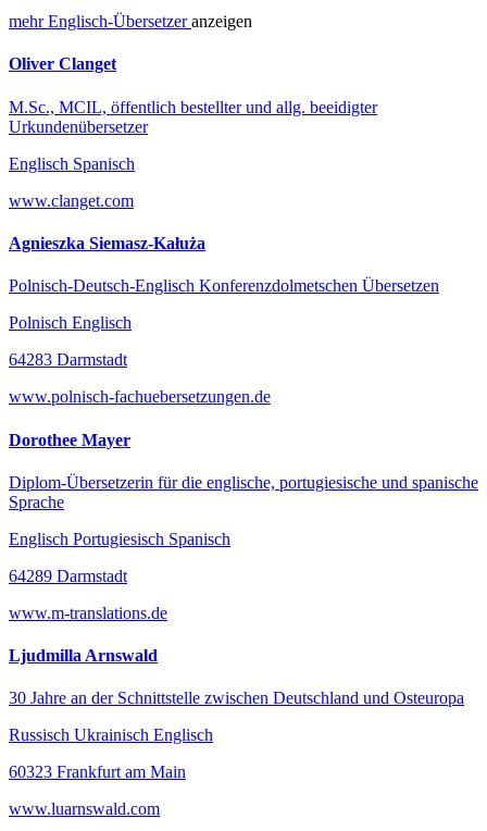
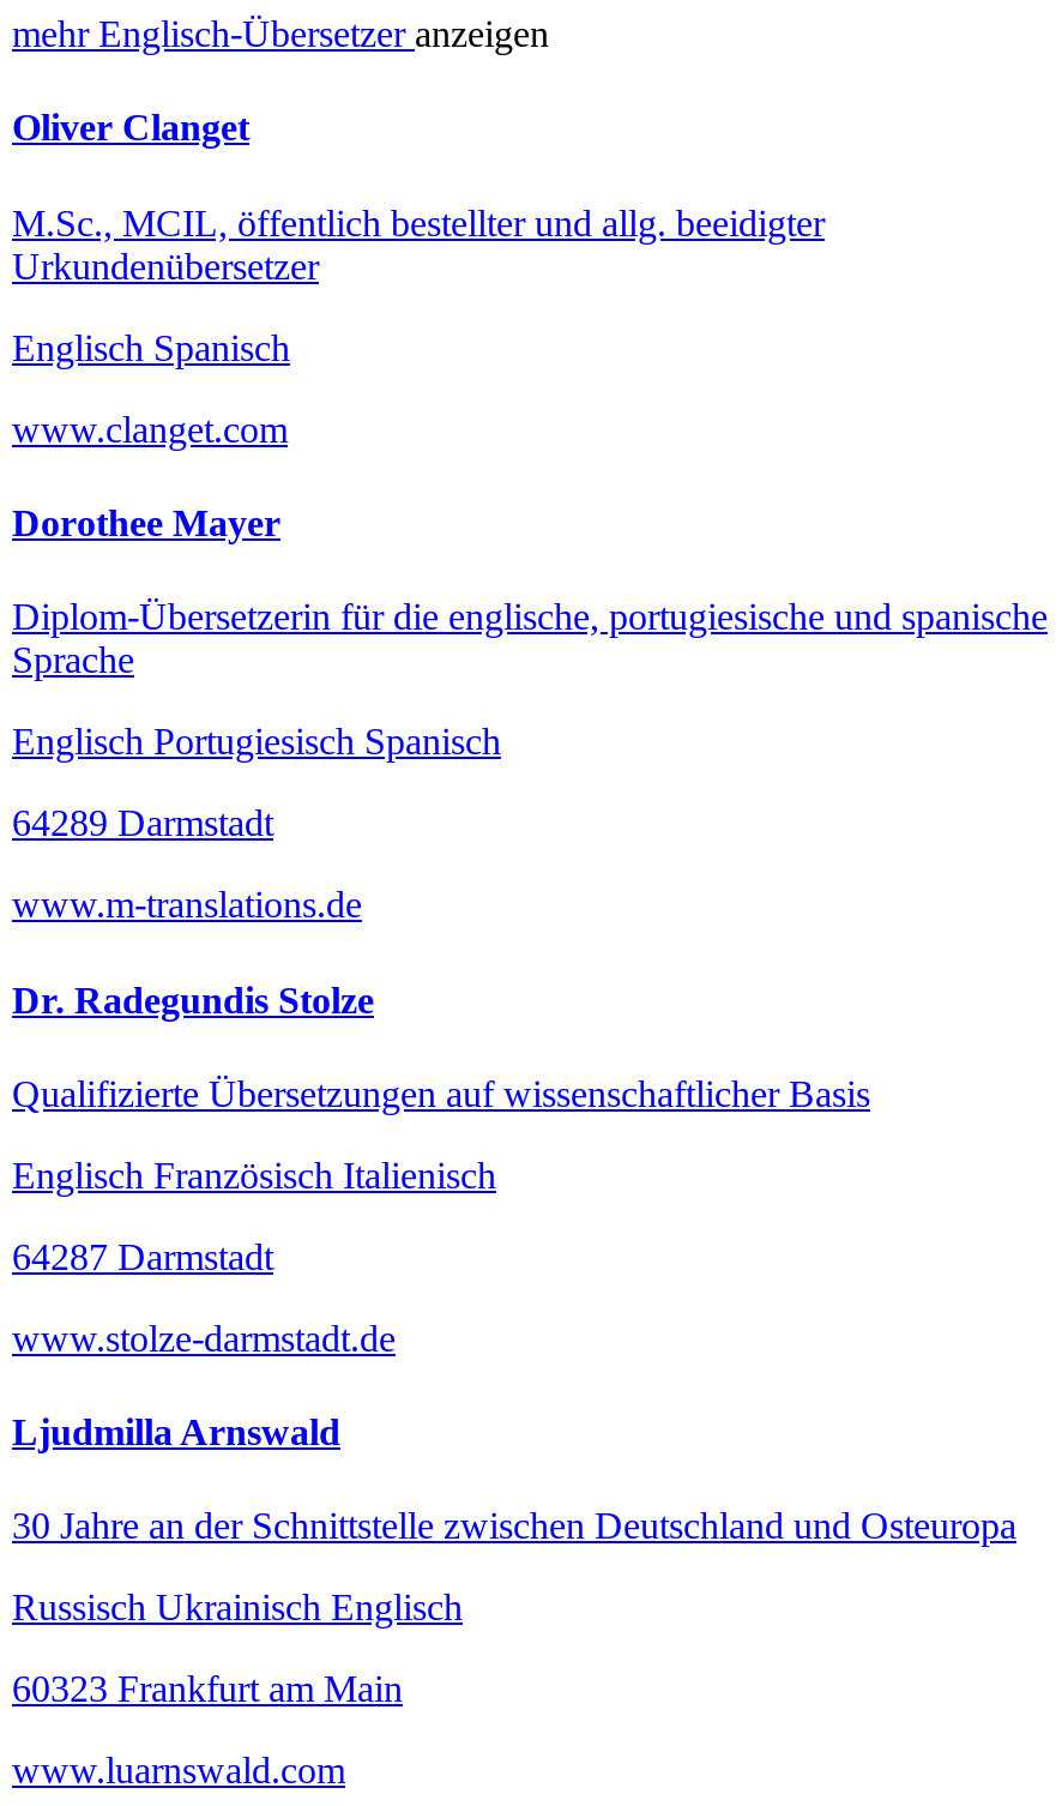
- Agnieszka Siemasz-Kałuża
- Polnisch-Deutsch-Englisch Konferenzdolmetschen Übersetzen
- Polnisch Englisch
- 64283 Darmstadt
- www.polnisch-fachuebersetzungen.de

moved up: Dorothee Mayer | Diplom-Übersetzerin für die englische, portugiesische und spanische | Sprache | Englisch Portugiesisch Spanisch | 64289 Darmstadt | www.m-translations.de

+ Dr. Radegundis Stolze
+ Qualifizierte Übersetzungen auf wissenschaftlicher Basis
+ Englisch Französisch Italienisch
+ 64287 Darmstadt
+ www.stolze-darmstadt.de
